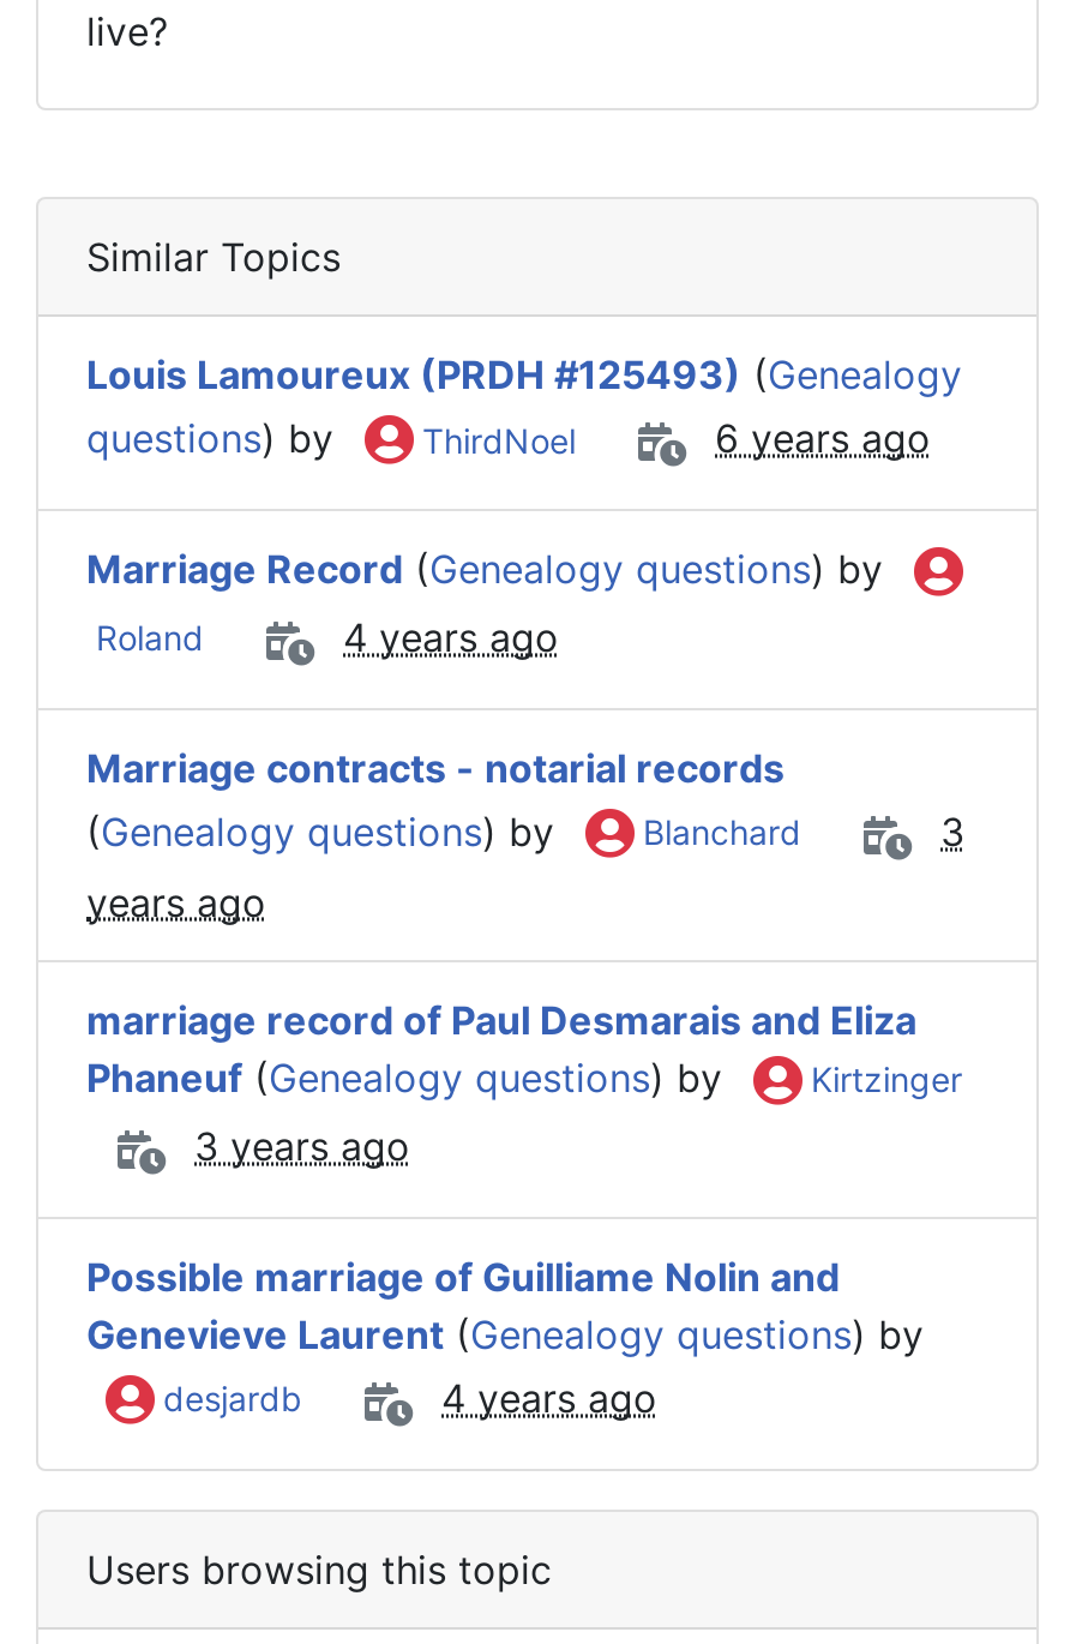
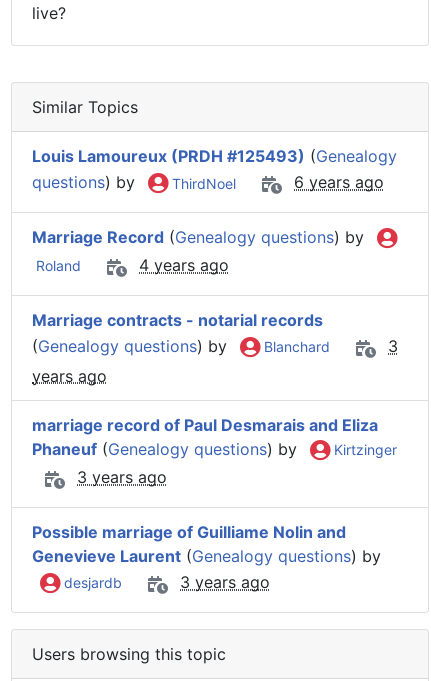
- 4 years ago
+ 3 years ago
